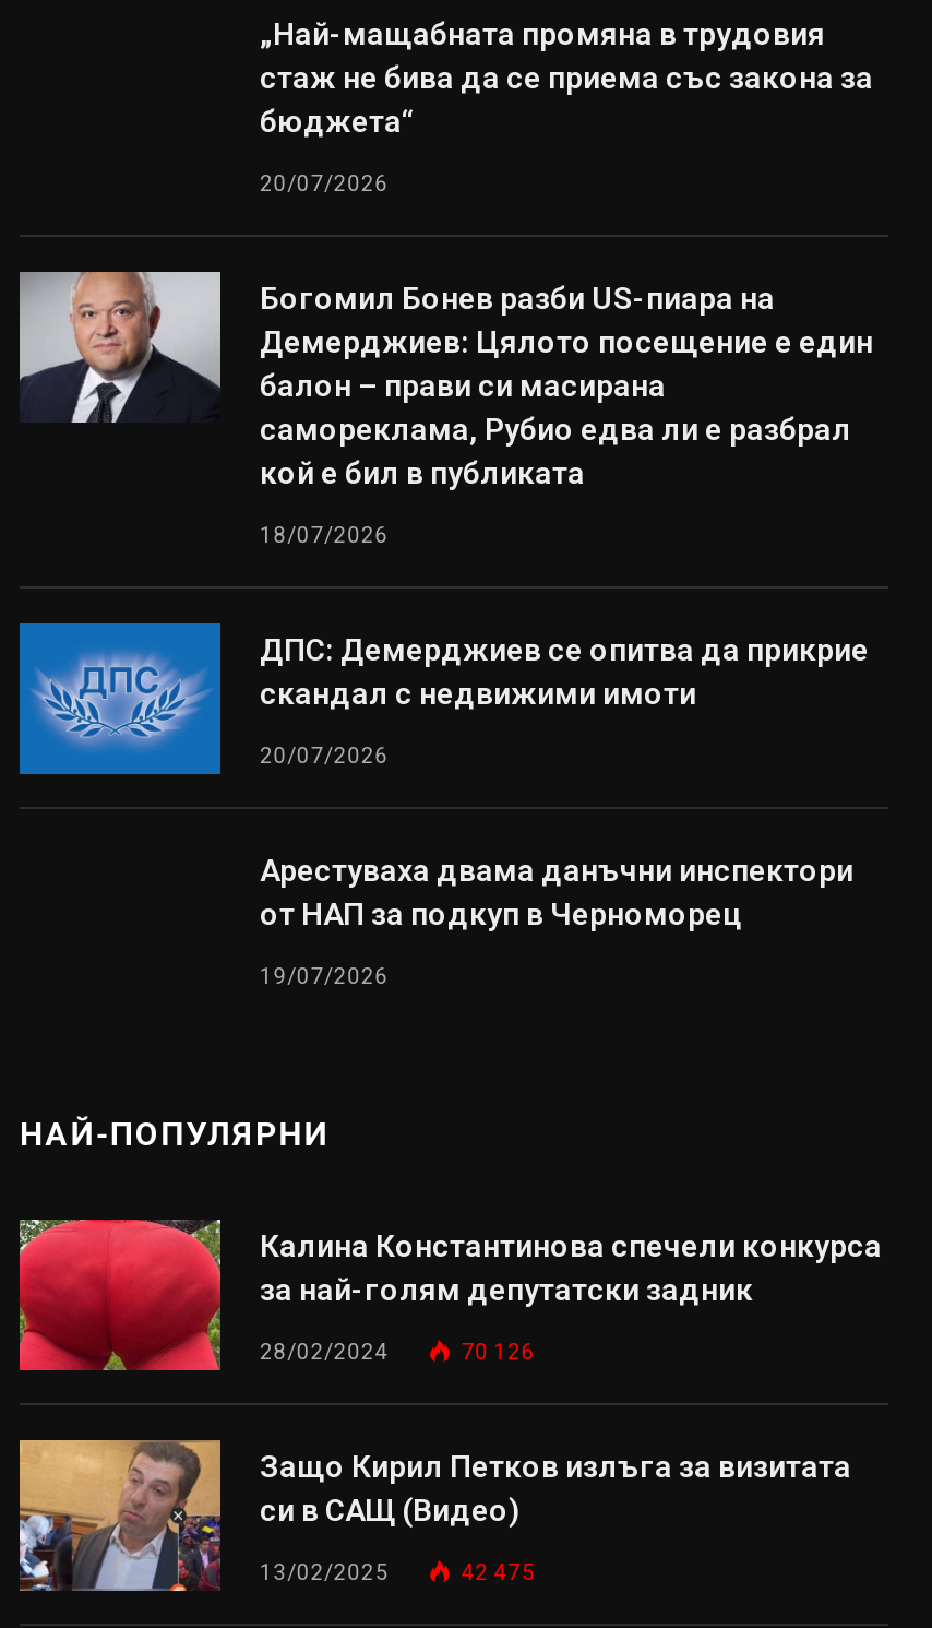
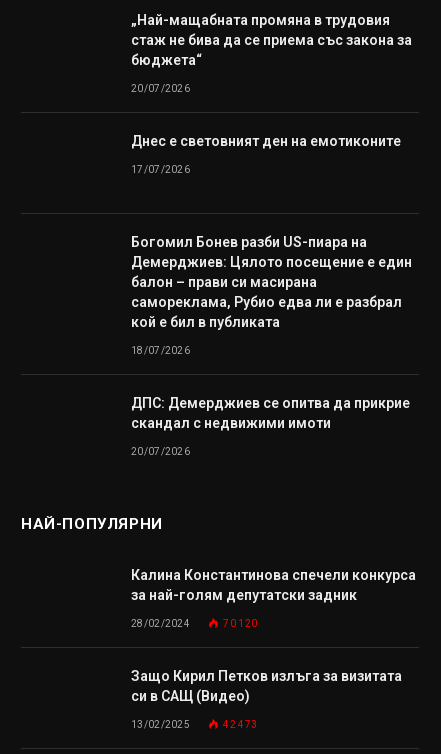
+ Днес е световният ден на емотиконите
+ 17/07/2026

- [image]

moved down: Богомил Бонев разби US-пиара на | Демерджиев: Цялото посещение е един | балон – прави си масирана | ... | скандал с недвижими имоти | 20/07/2026

- [image]

- Арестуваха двама данъчни инспектори
- от НАП за подкуп в Черноморец
- 19/07/2026

- [image]

- 70 126
+ 70 120

- [image]

- 42 475
+ 42 473
